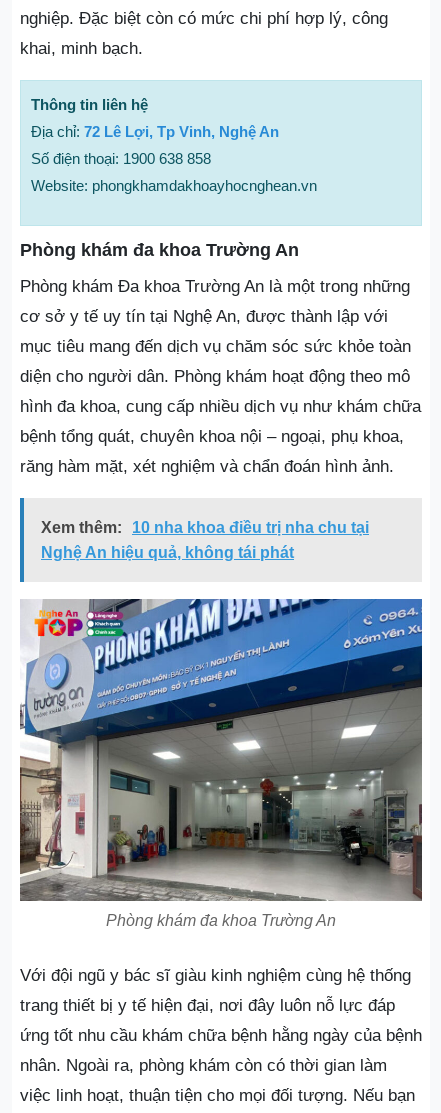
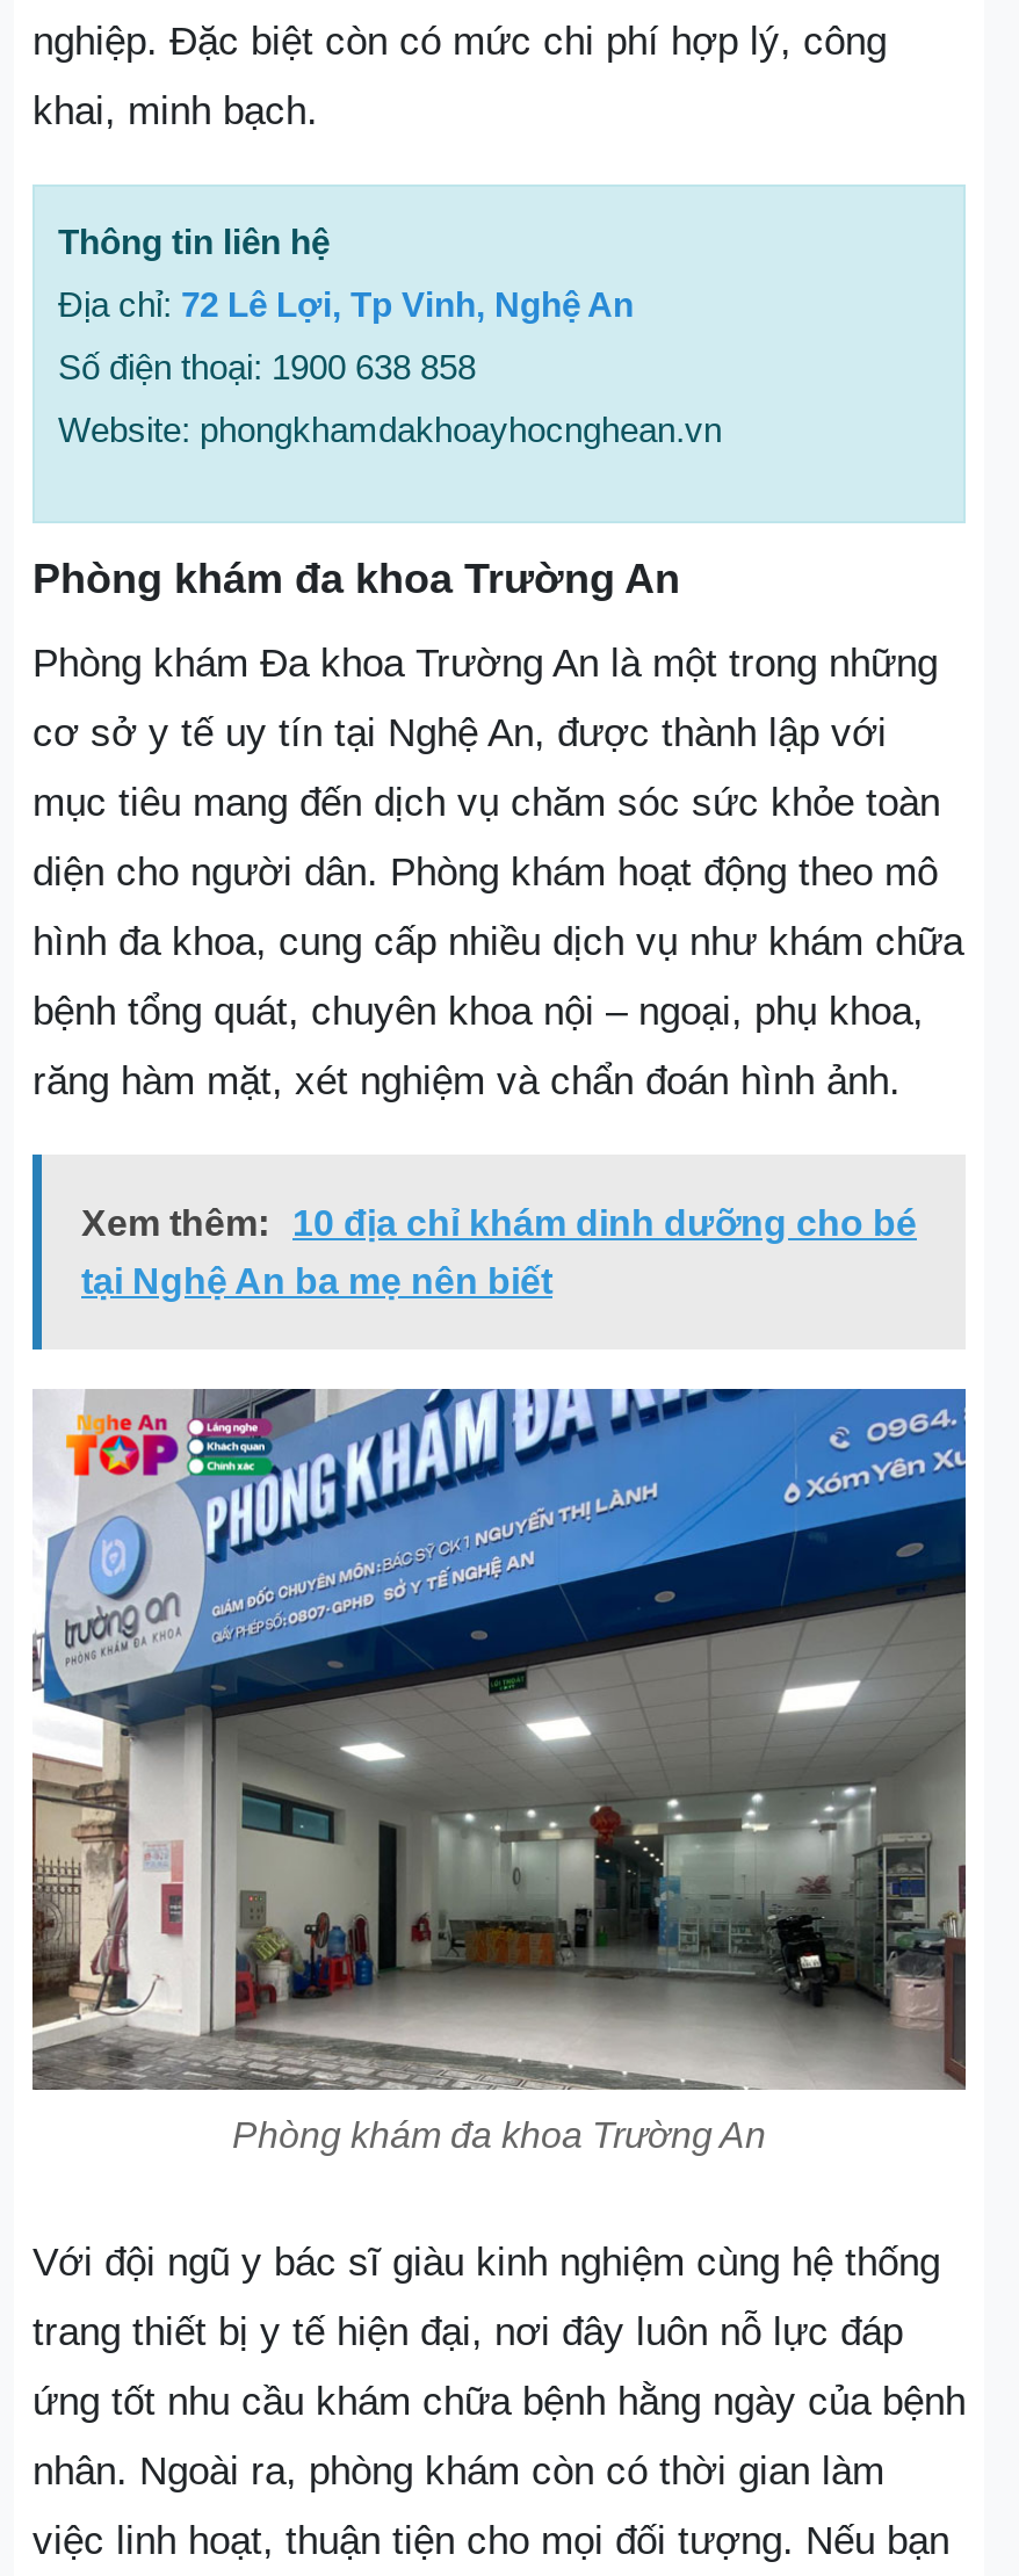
- Xem thêm: 10 nha khoa điều trị nha chu tại
+ Xem thêm: 10 địa chỉ khám dinh dưỡng cho bé

- Nghệ An hiệu quả, không tái phát
+ tại Nghệ An ba mẹ nên biết
